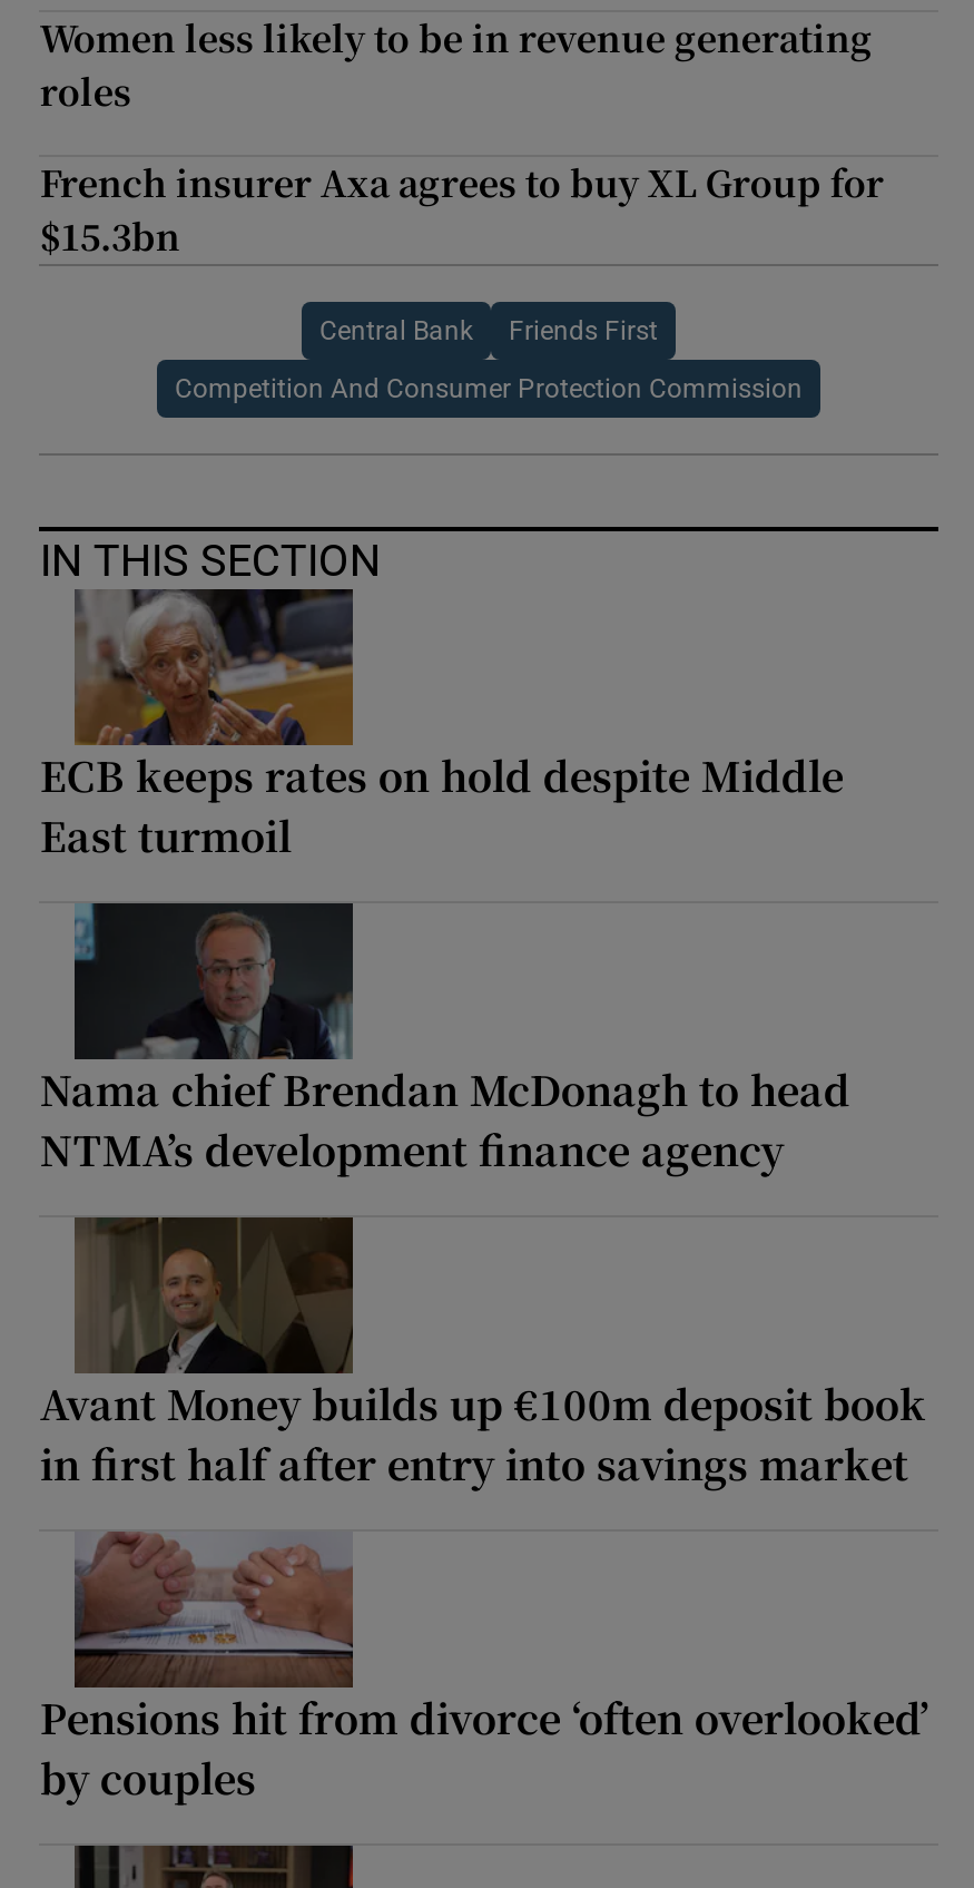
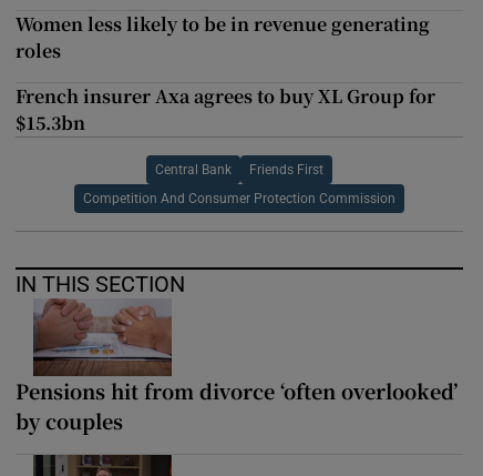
- [image]
- ECB keeps rates on hold despite Middle
- East turmoil

- [image]
- Nama chief Brendan McDonagh to head
- NTMA’s development finance agency

- [image]
- Avant Money builds up €100m deposit book
- in first half after entry into savings market
